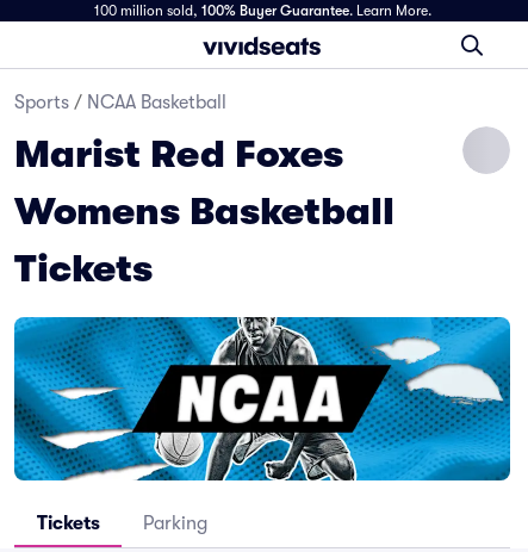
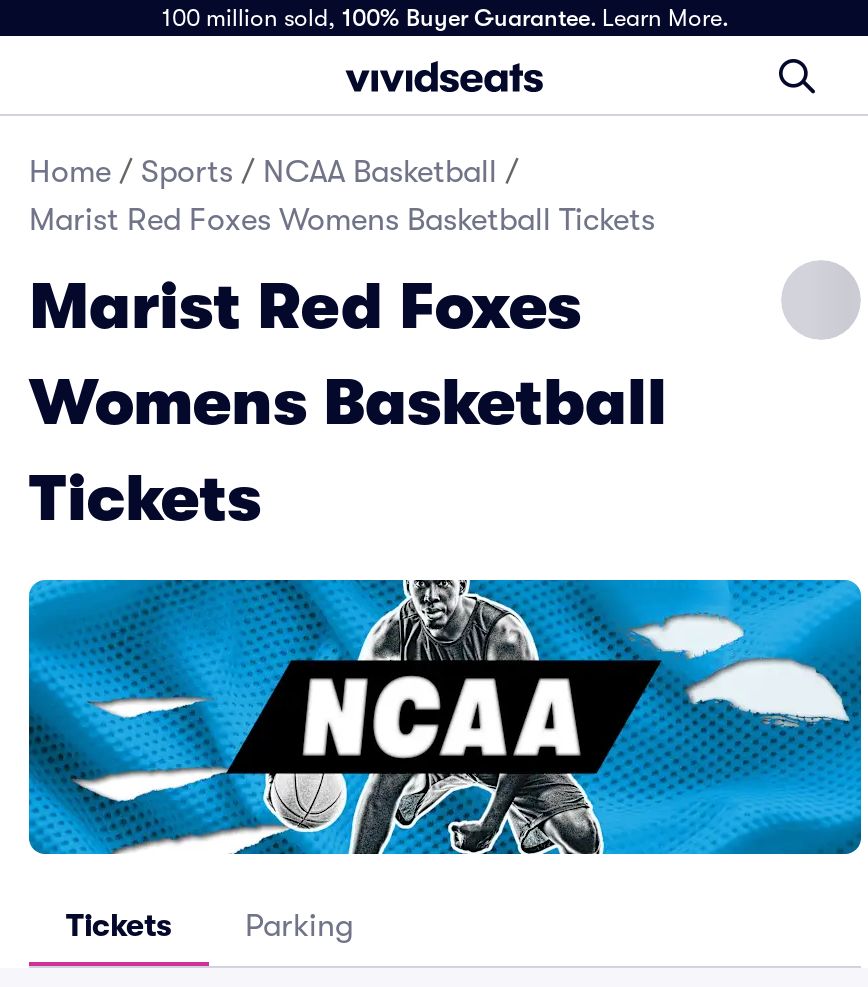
- Sports / NCAA Basketball
+ Home / Sports / NCAA Basketball /
+ Marist Red Foxes Womens Basketball Tickets
